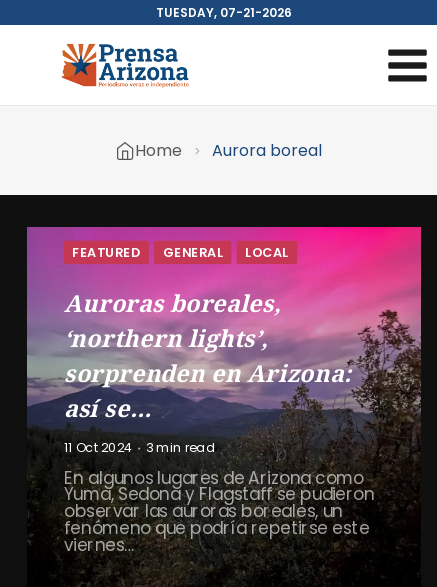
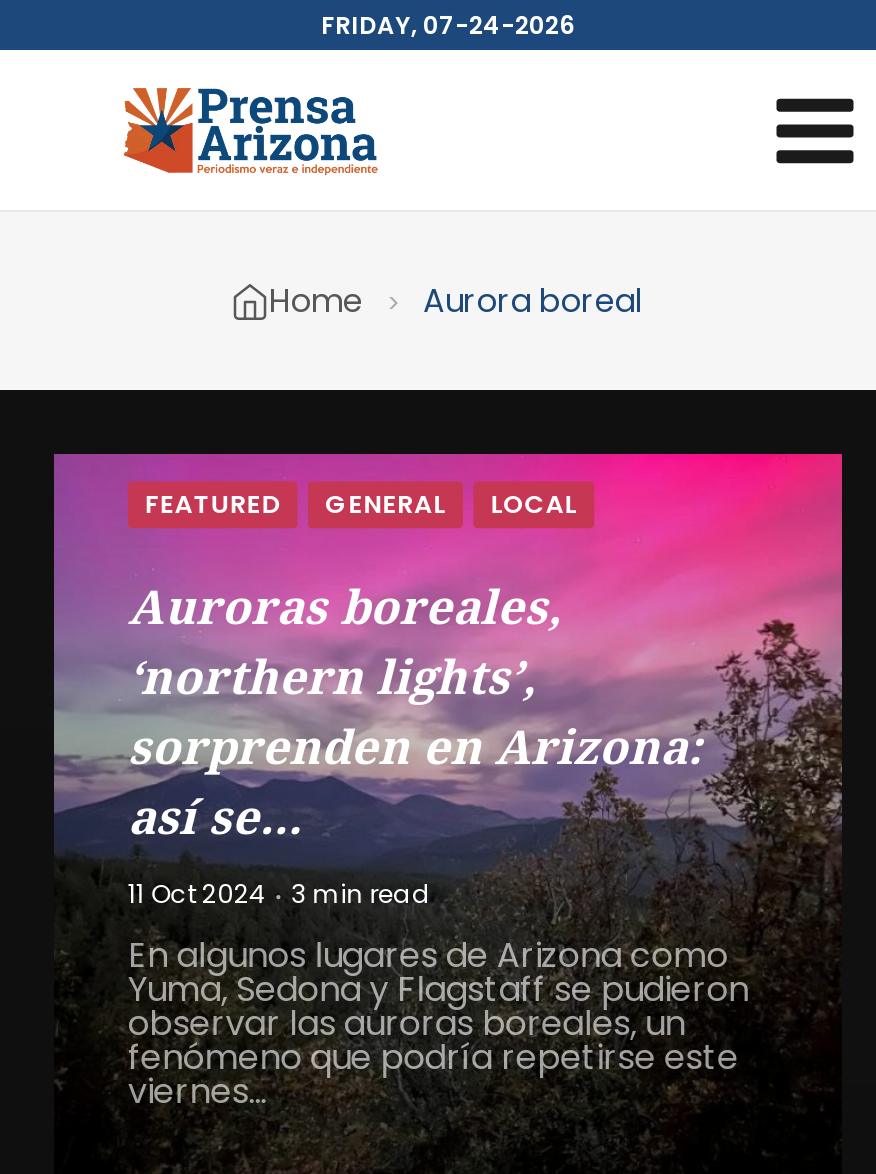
- TUESDAY, 07-21-2026
+ FRIDAY, 07-24-2026
